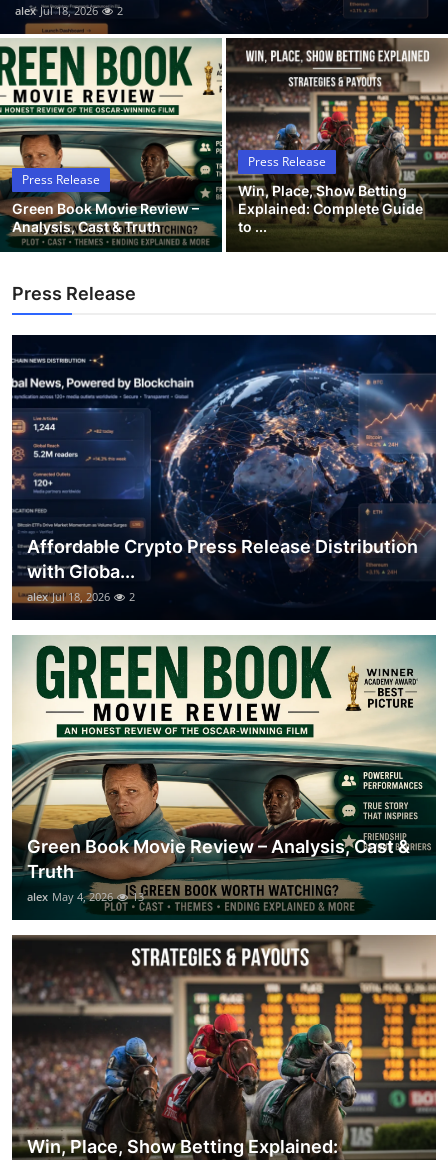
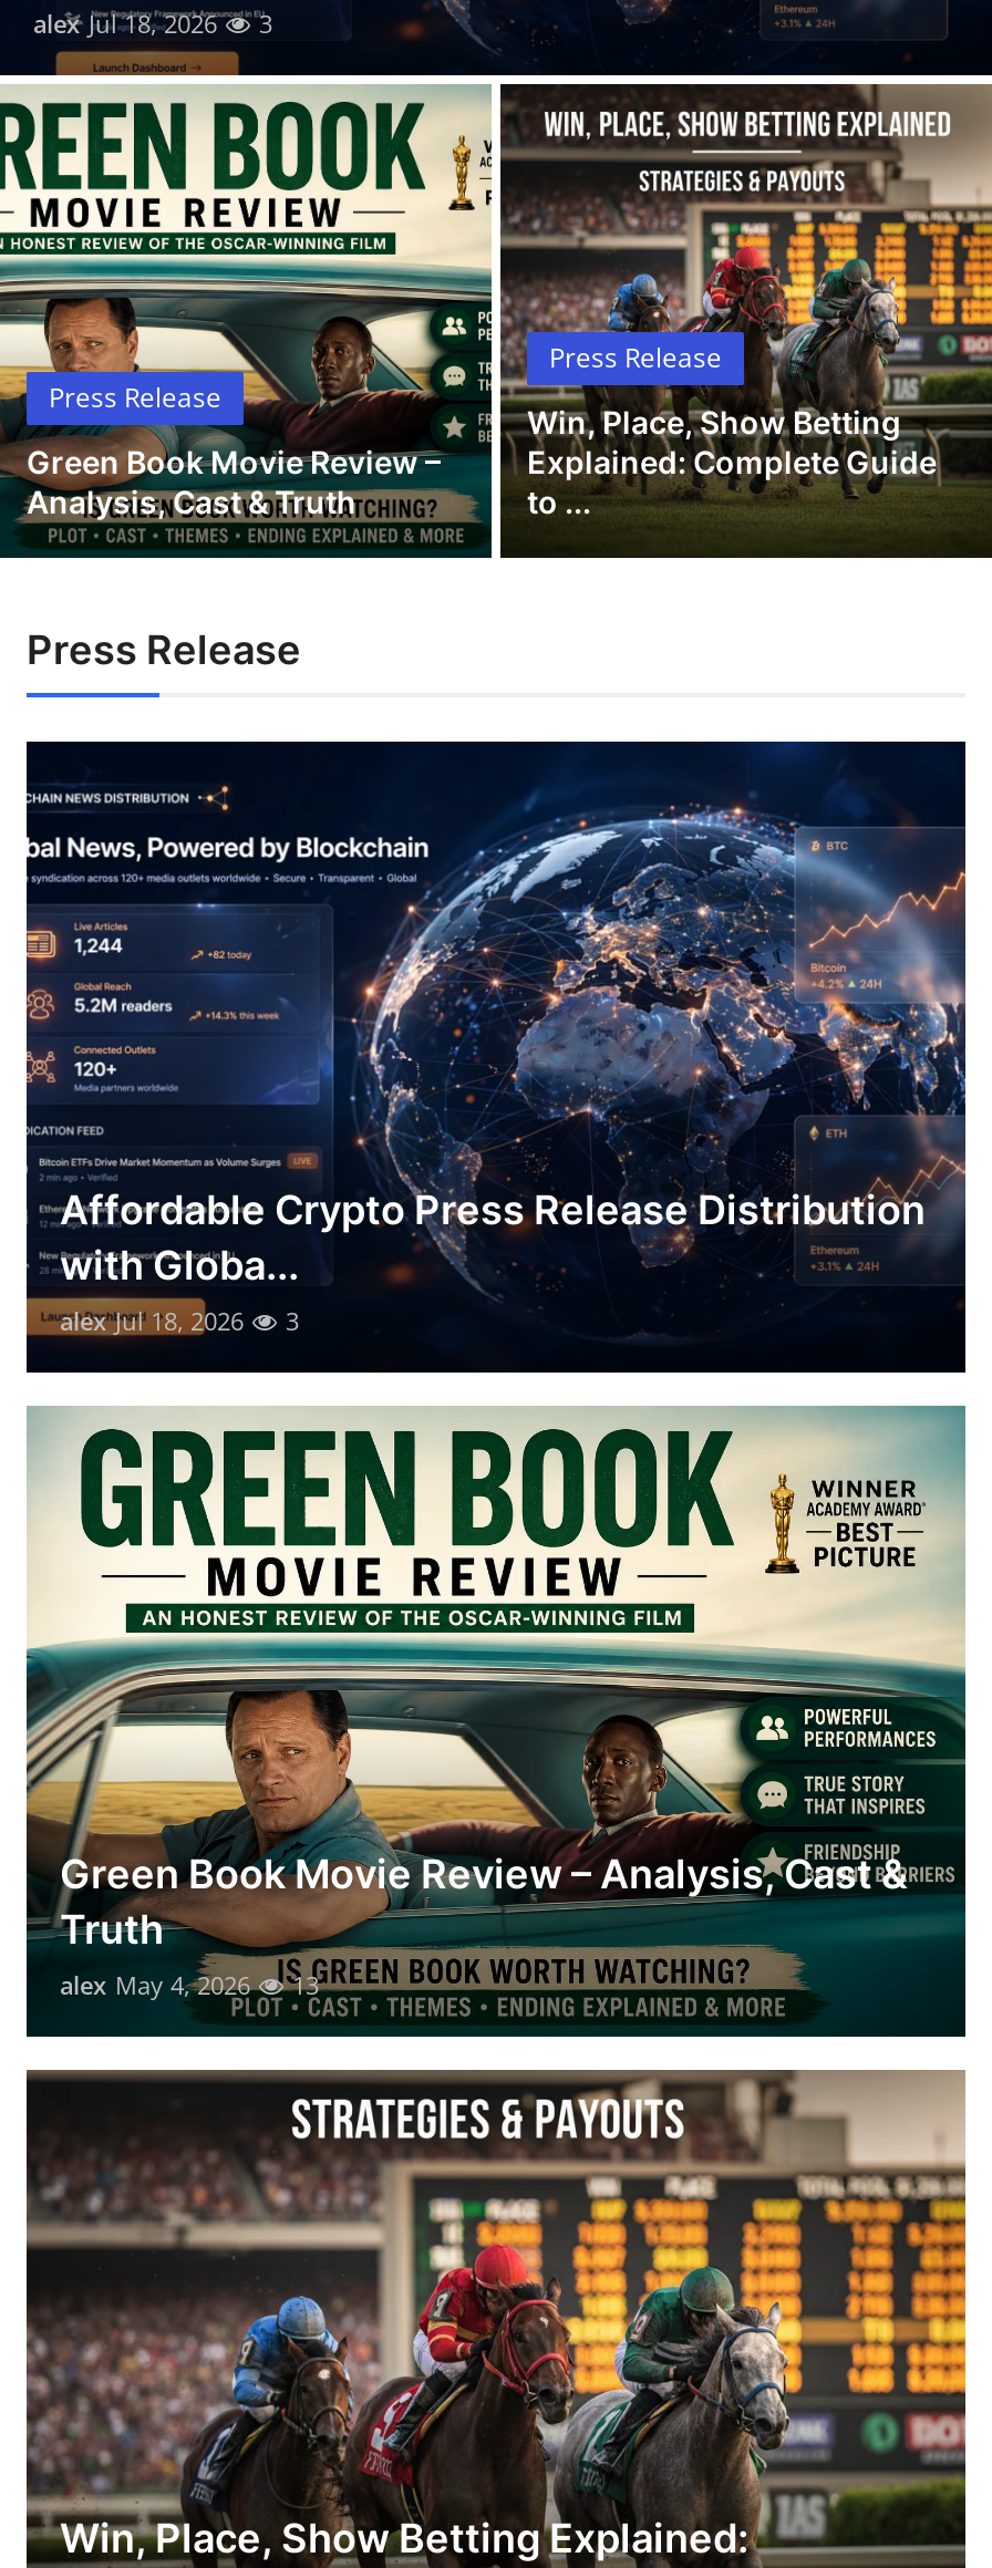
- 2
+ 3

- 2
+ 3
